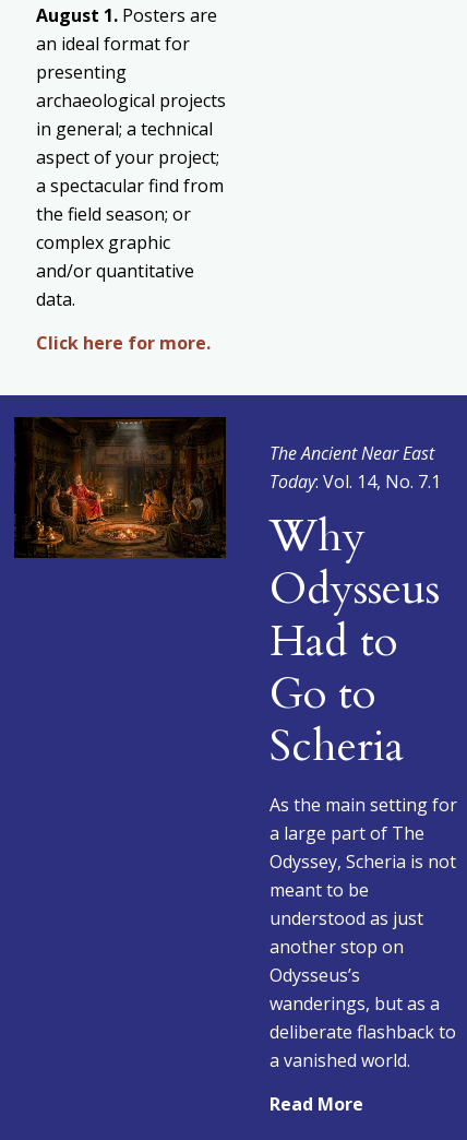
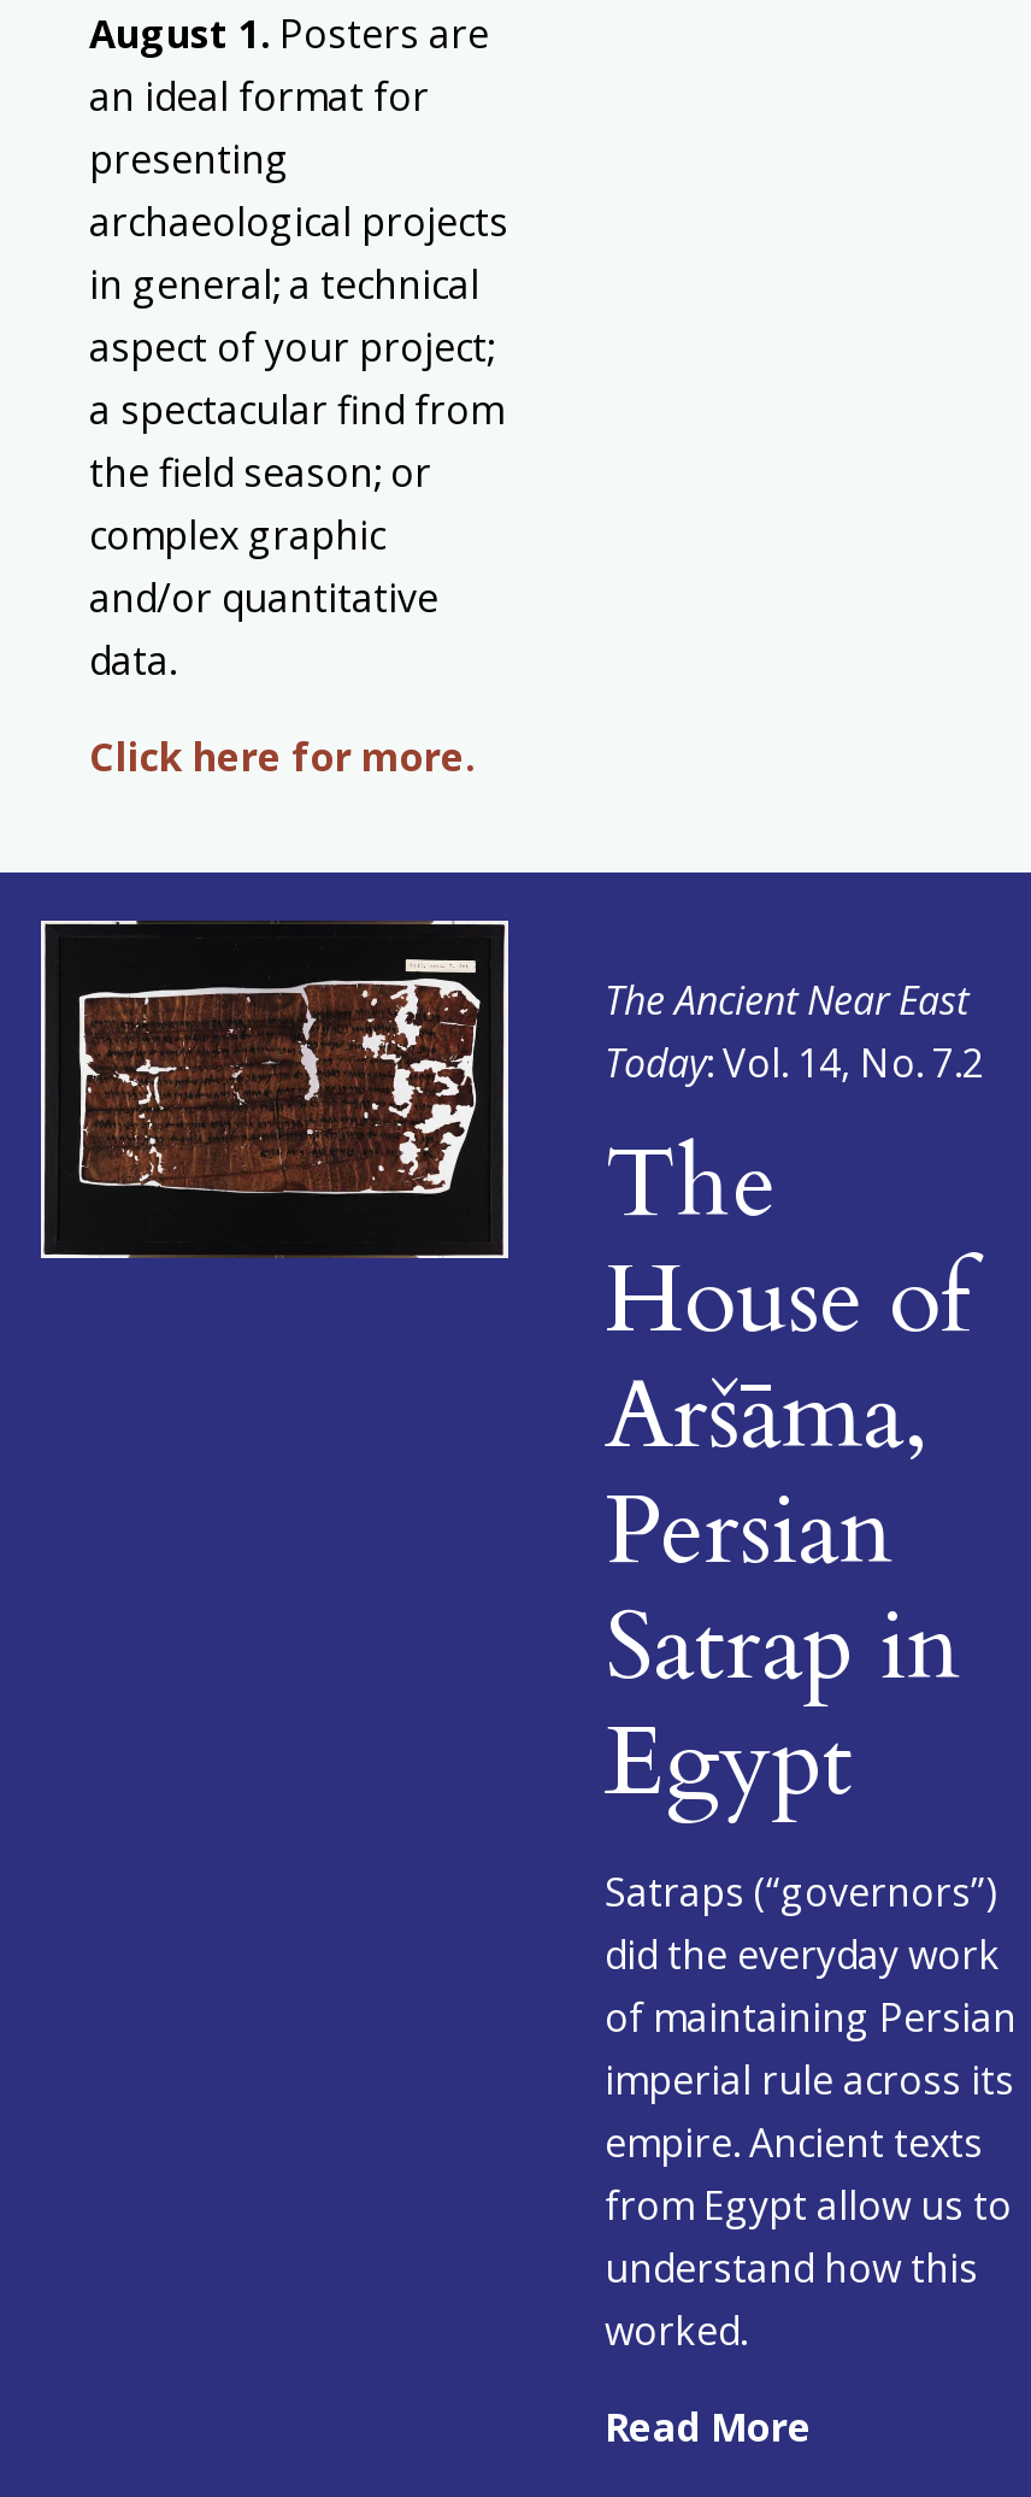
- [image]
- Today: Vol. 14, No. 7.1
- Why
- Odysseus
- Had to
- Go to
- Scheria
- As the main setting for
- a large part of The
- Odyssey, Scheria is not
- meant to be
- understood as just
- another stop on
- Odysseus’s
- wanderings, but as a
- deliberate flashback to
- a vanished world.
+ [image]
+ Today: Vol. 14, No. 7.2
+ The
+ House of
+ Aršāma,
+ Persian
+ Satrap in
+ Egypt
+ Satraps (“governors”)
+ did the everyday work
+ of maintaining Persian
+ imperial rule across its
+ empire. Ancient texts
+ from Egypt allow us to
+ understand how this
+ worked.
